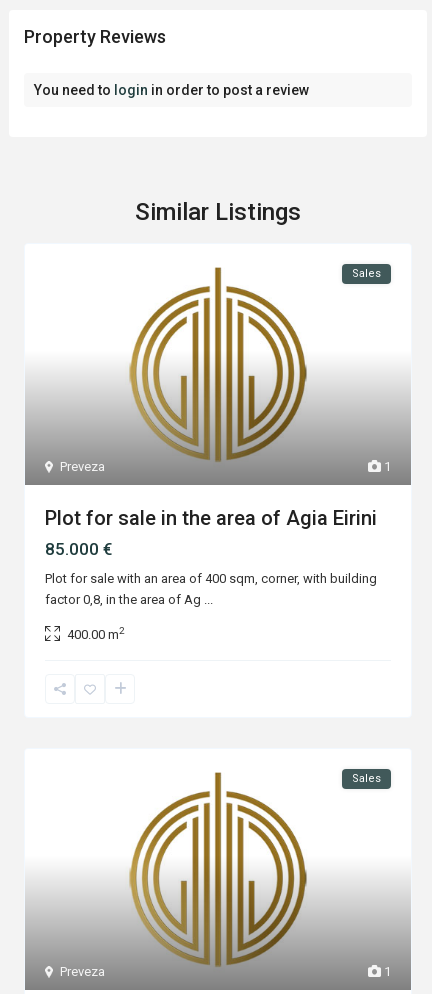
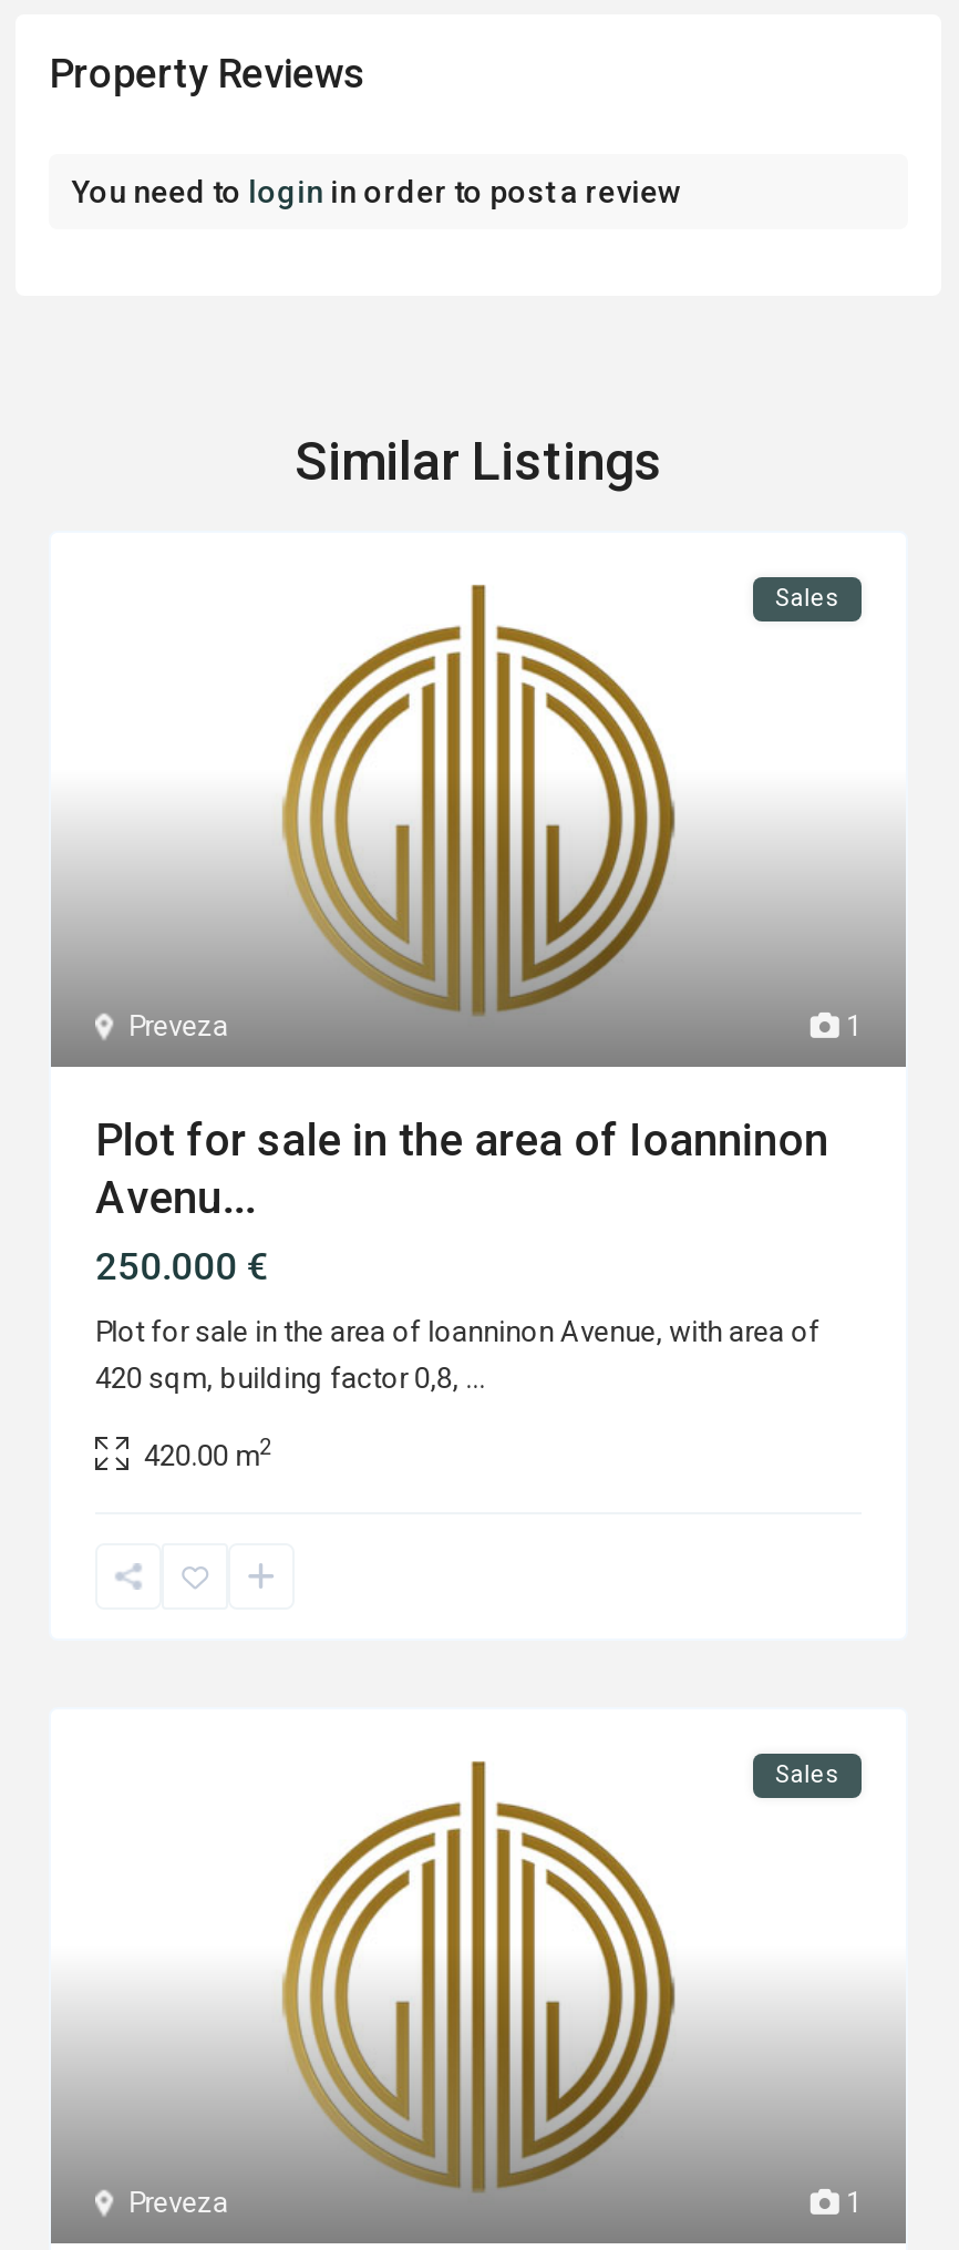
- Plot for sale in the area of Agia Eirini
- 85.000 €
+ Plot for sale in the area of Ioanninon
+ Avenu...
+ 250.000 €

- Plot for sale with an area of 400 sqm, corner, with building
- factor 0,8, in the area of Ag...
+ Plot for sale in the area of Ioanninon Avenue, with area of
+ 420 sqm, building factor 0,8,...

- 400.00 m2
+ 420.00 m2
